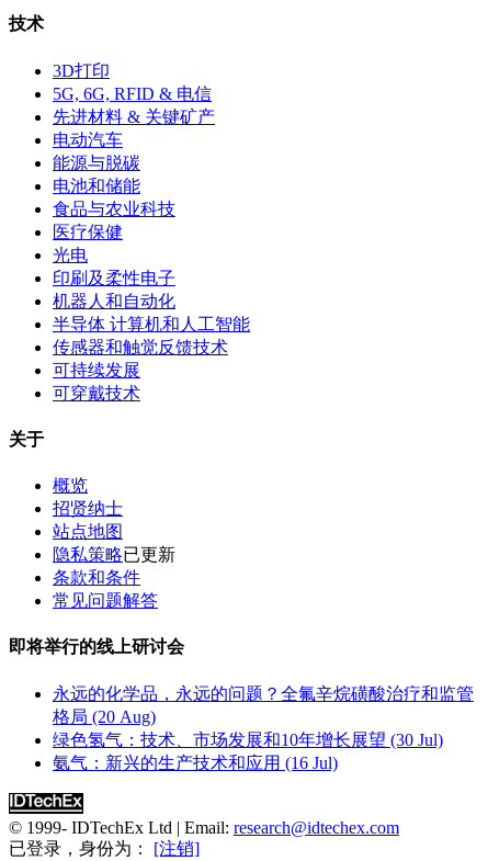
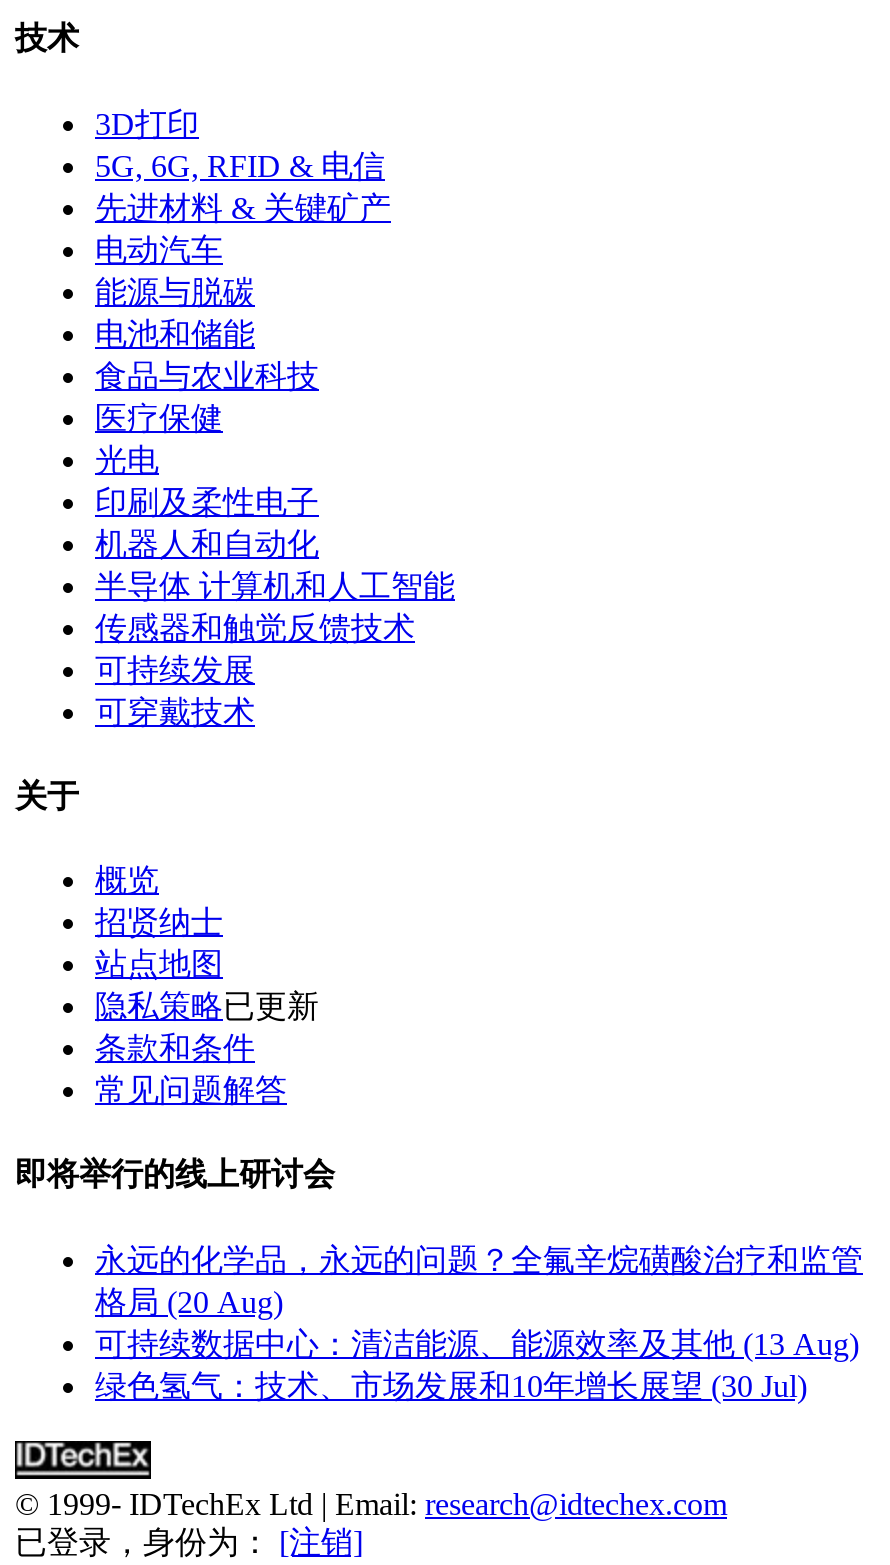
+ 可持续数据中心：清洁能源、能源效率及其他 (13 Aug)

moved down: 绿色氢气：技术、市场发展和10年增长展望 (30 Jul)

- 氨气：新兴的生产技术和应用 (16 Jul)
